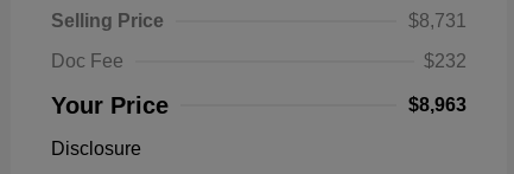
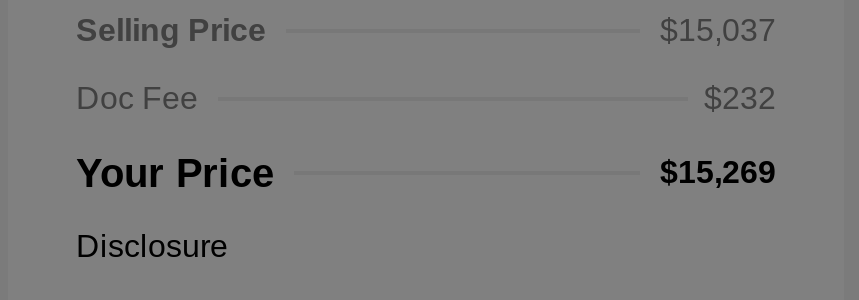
- $8,731
+ $15,037

- $8,963
+ $15,269
